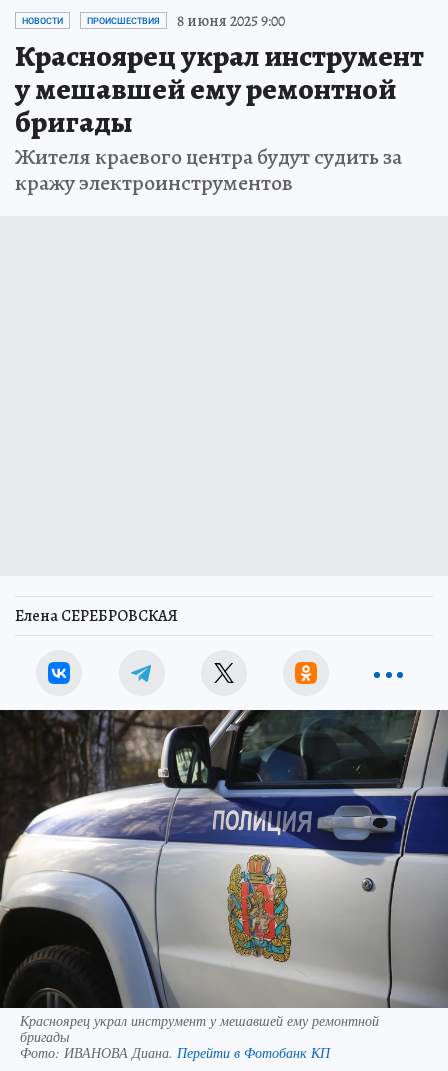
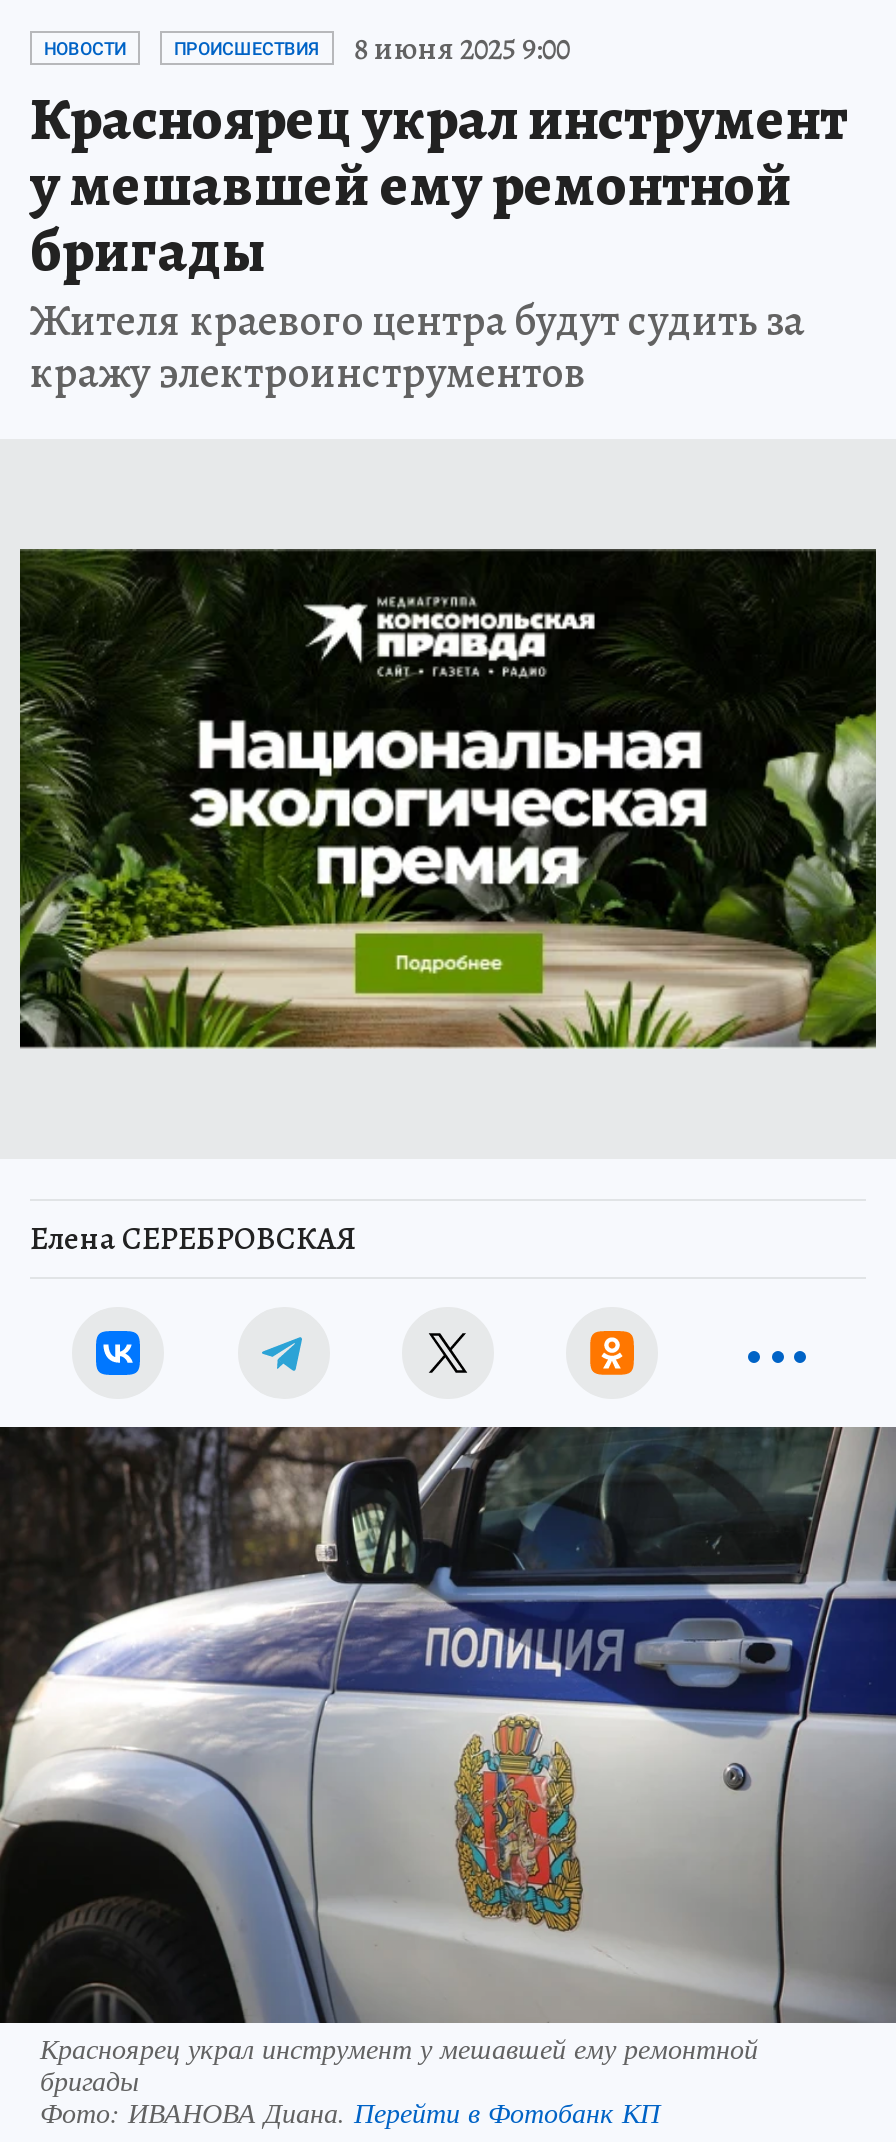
+ [image]
